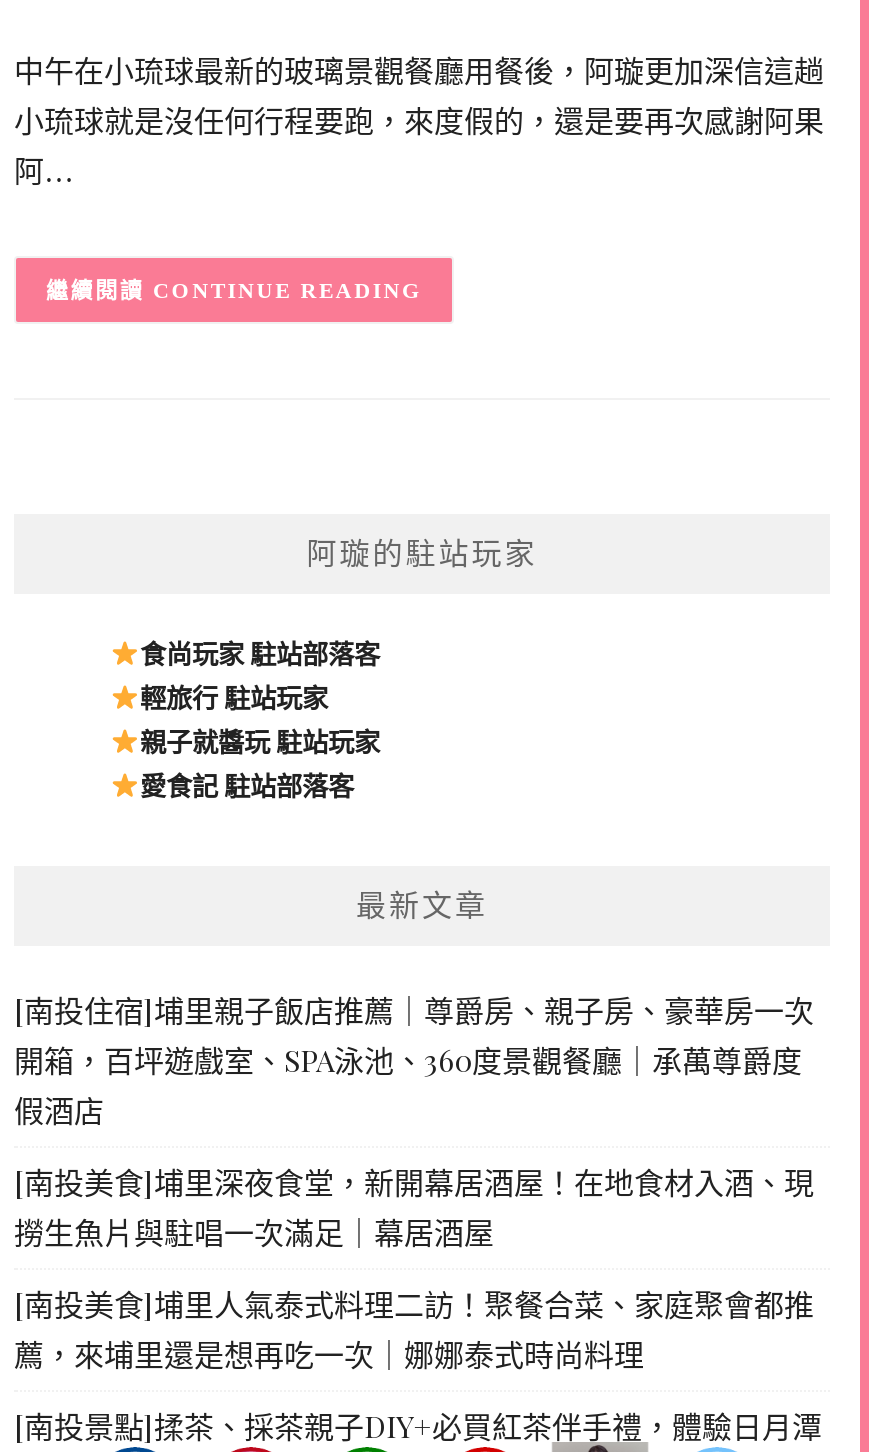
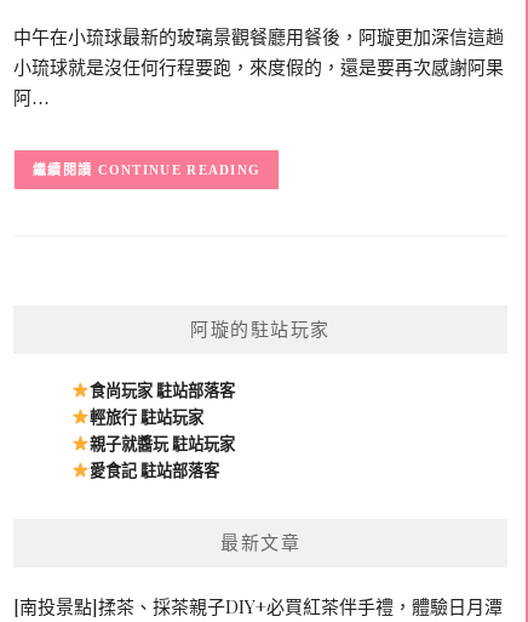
- [南投住宿]埔里親子飯店推薦｜尊爵房、親子房、豪華房一次
- 開箱，百坪遊戲室、SPA泳池、360度景觀餐廳｜承萬尊爵度
- 假酒店
- [南投美食]埔里深夜食堂，新開幕居酒屋！在地食材入酒、現
- 撈生魚片與駐唱一次滿足｜幕居酒屋
- [南投美食]埔里人氣泰式料理二訪！聚餐合菜、家庭聚會都推
- 薦，來埔里還是想再吃一次｜娜娜泰式時尚料理
